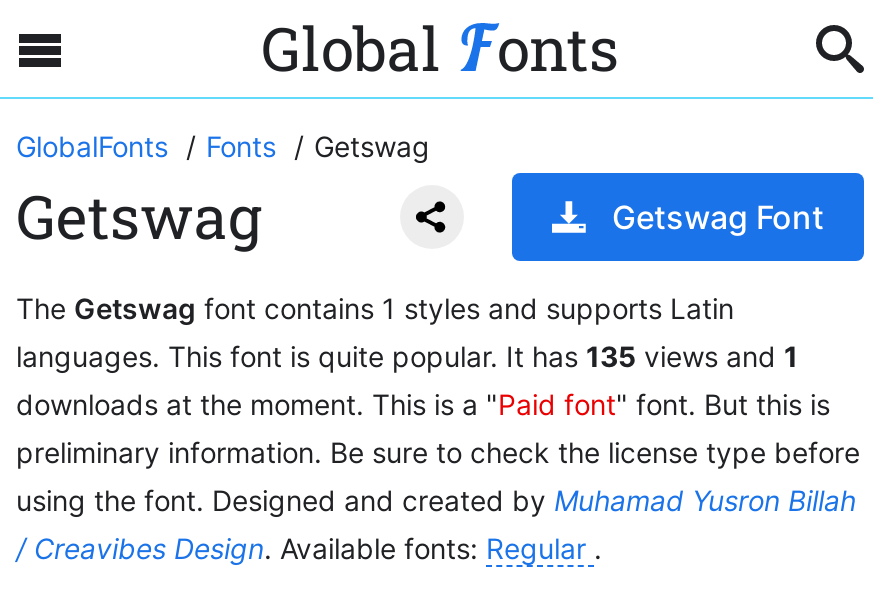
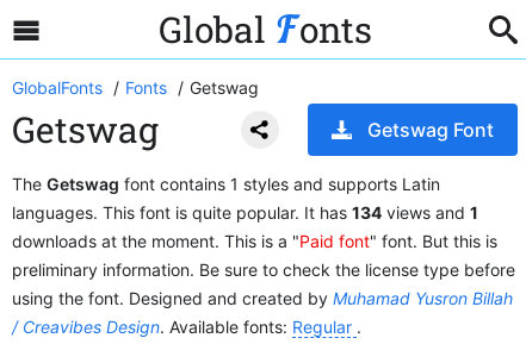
- languages. This font is quite popular. It has 135 views and 1
+ languages. This font is quite popular. It has 134 views and 1
